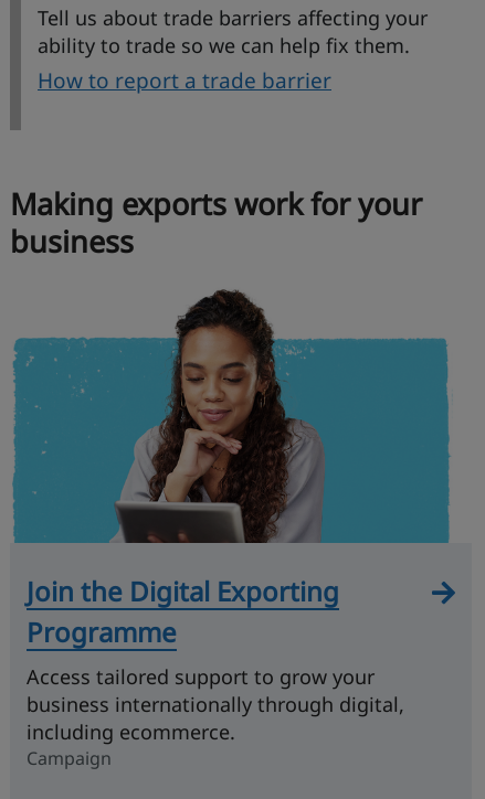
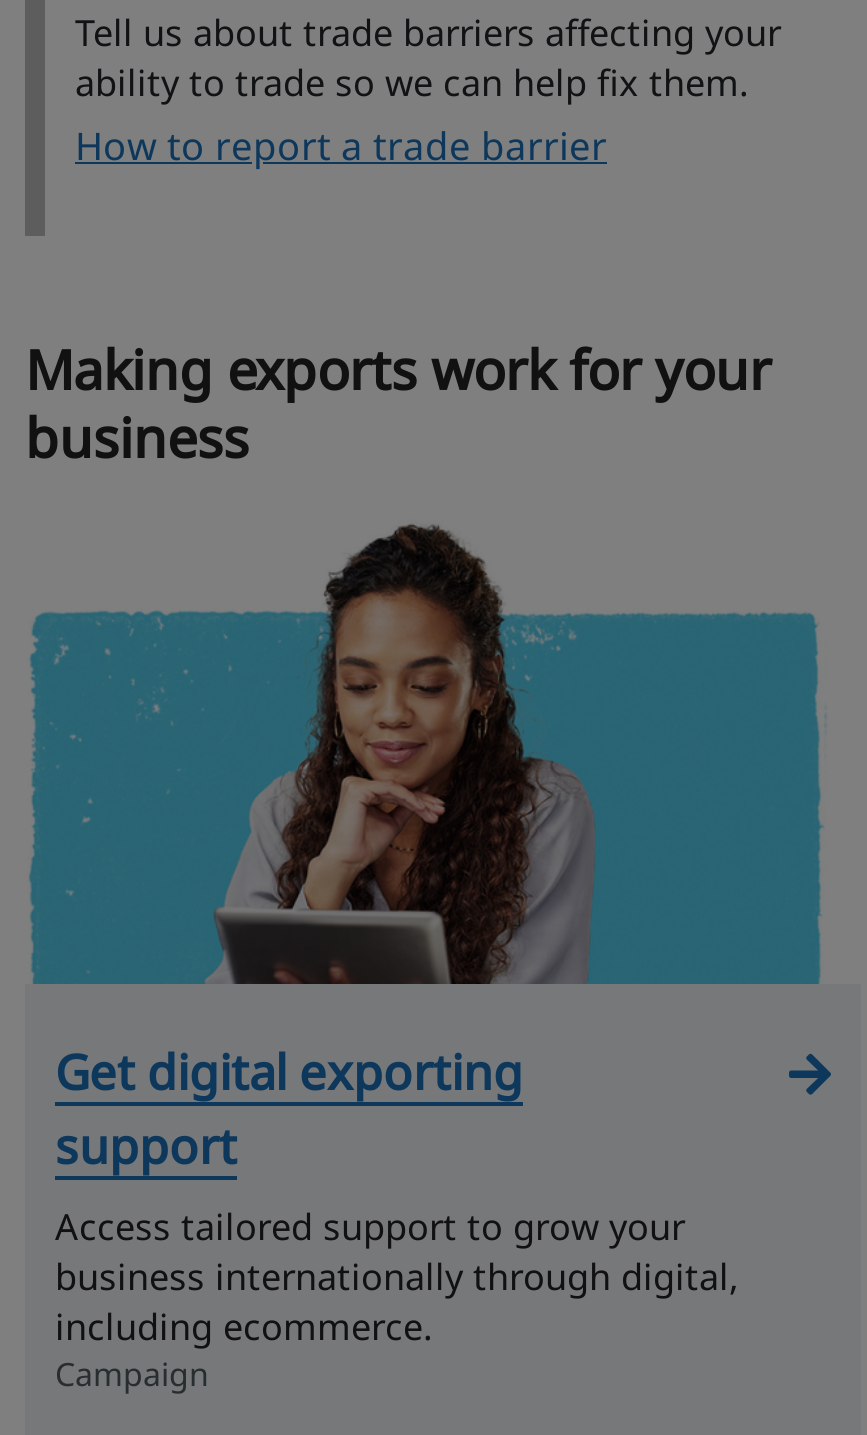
- Join the Digital Exporting
- Programme
+ Get digital exporting
+ support
